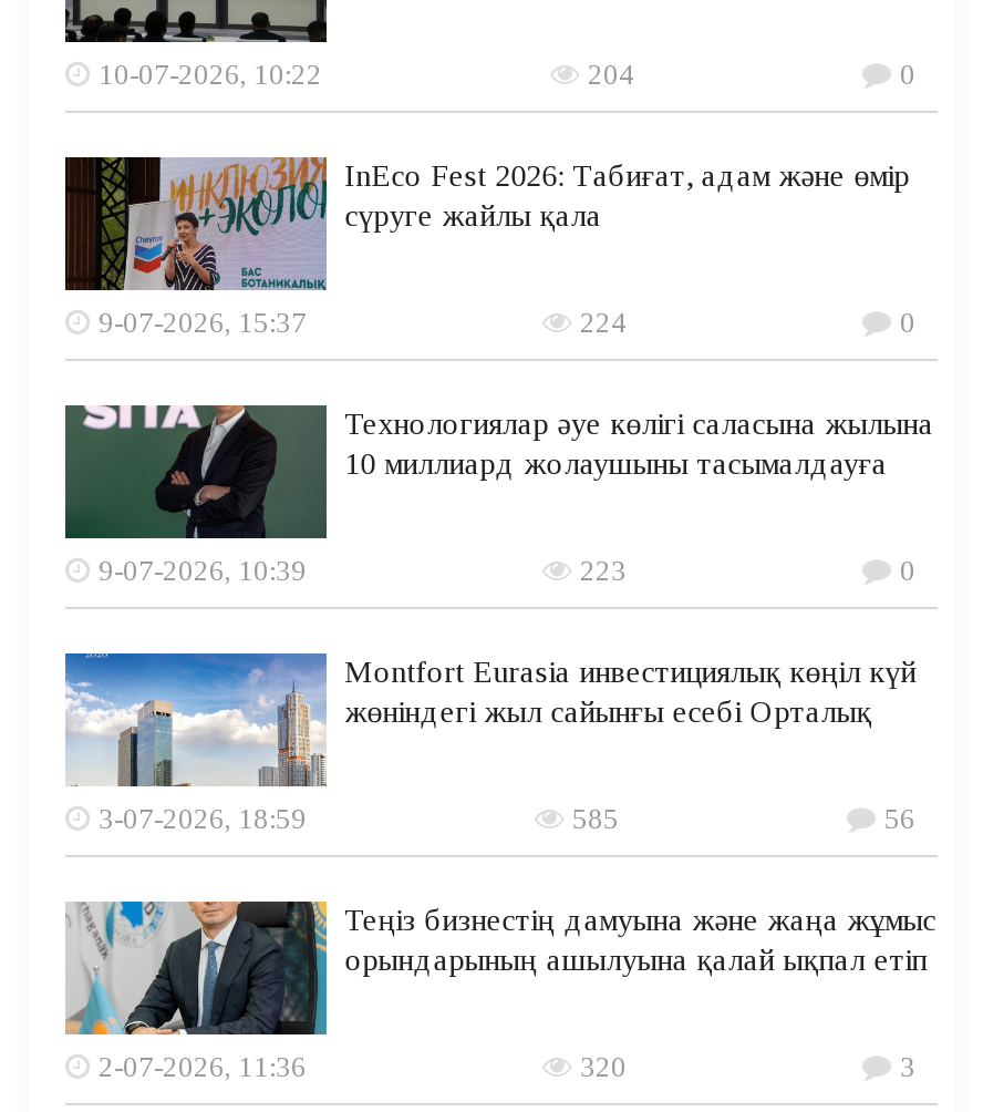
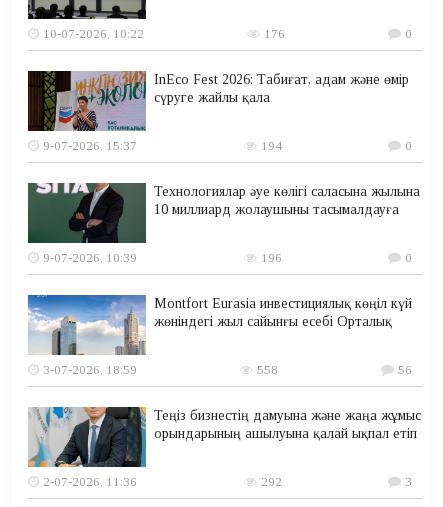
- 204
+ 176

- 224
+ 194

- 223
+ 196

- 585
+ 558

- 320
+ 292
